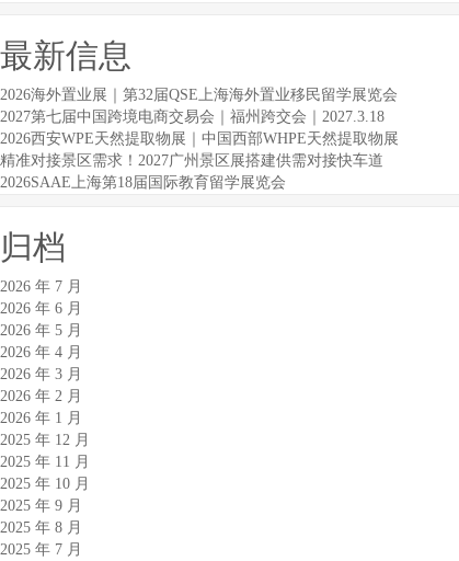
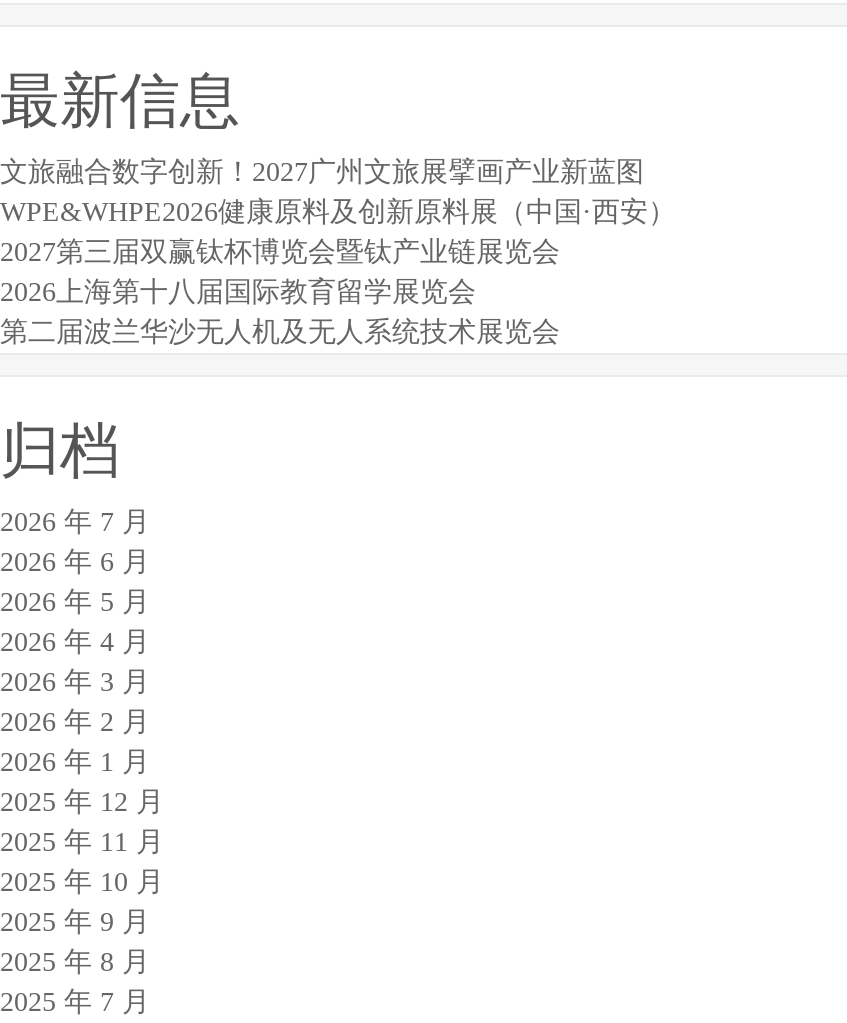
- 2026海外置业展｜第32届QSE上海海外置业移民留学展览会
- 2027第七届中国跨境电商交易会｜福州跨交会｜2027.3.18
- 2026西安WPE天然提取物展｜中国西部WHPE天然提取物展
- 精准对接景区需求！2027广州景区展搭建供需对接快车道
- 2026SAAE上海第18届国际教育留学展览会
+ 文旅融合数字创新！2027广州文旅展擘画产业新蓝图
+ WPE&WHPE2026健康原料及创新原料展（中国·西安）
+ 2027第三届双赢钛杯博览会暨钛产业链展览会
+ 2026上海第十八届国际教育留学展览会
+ 第二届波兰华沙无人机及无人系统技术展览会
